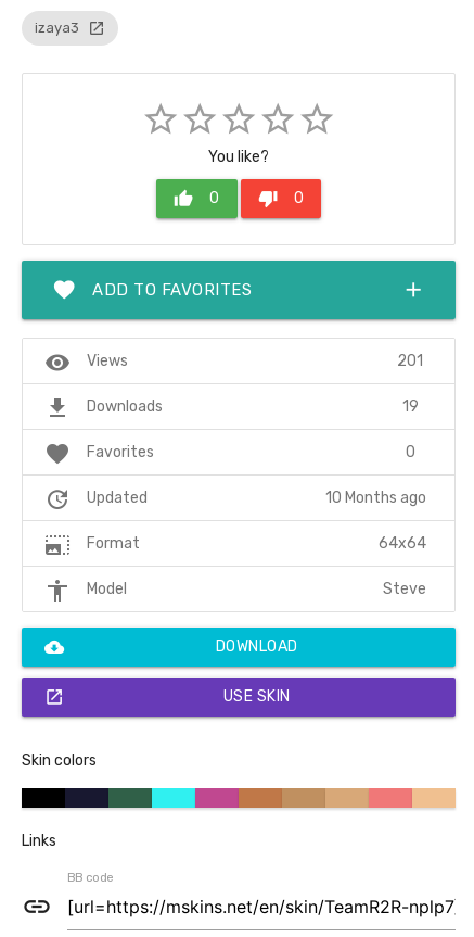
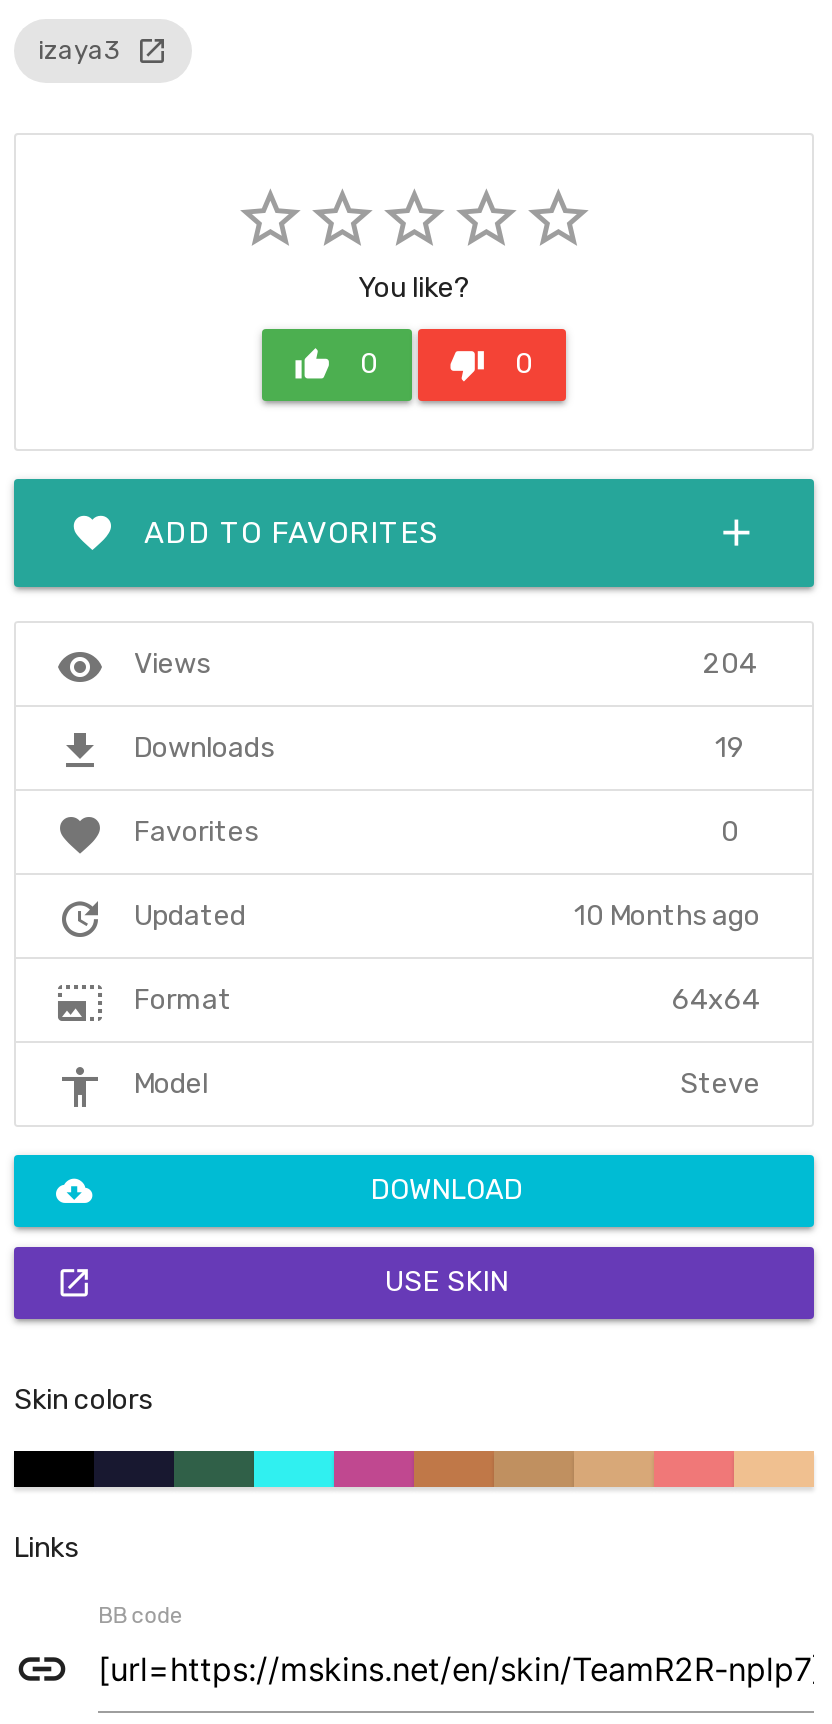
- 201
+ 204
